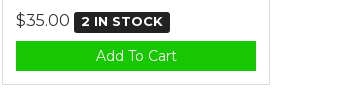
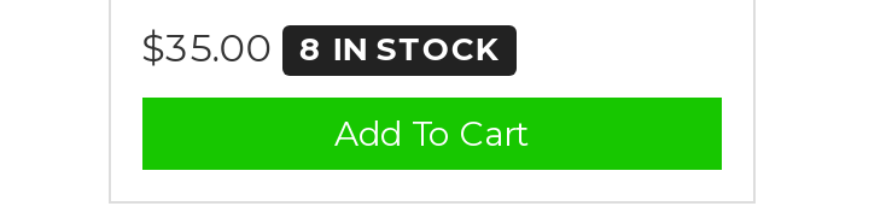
- $35.00 2 IN STOCK
+ $35.00 8 IN STOCK
